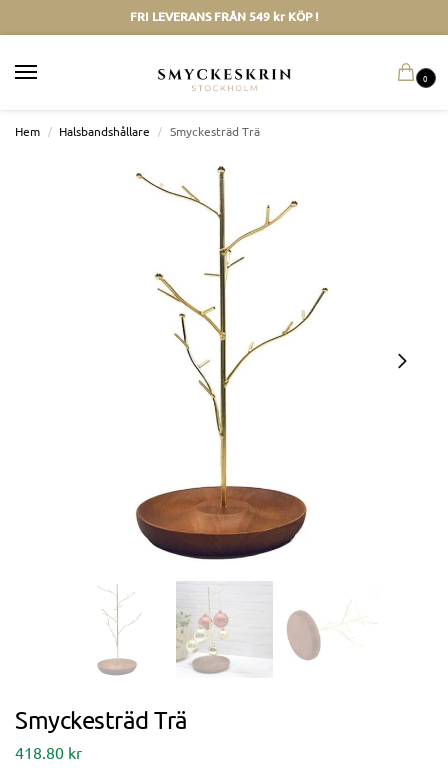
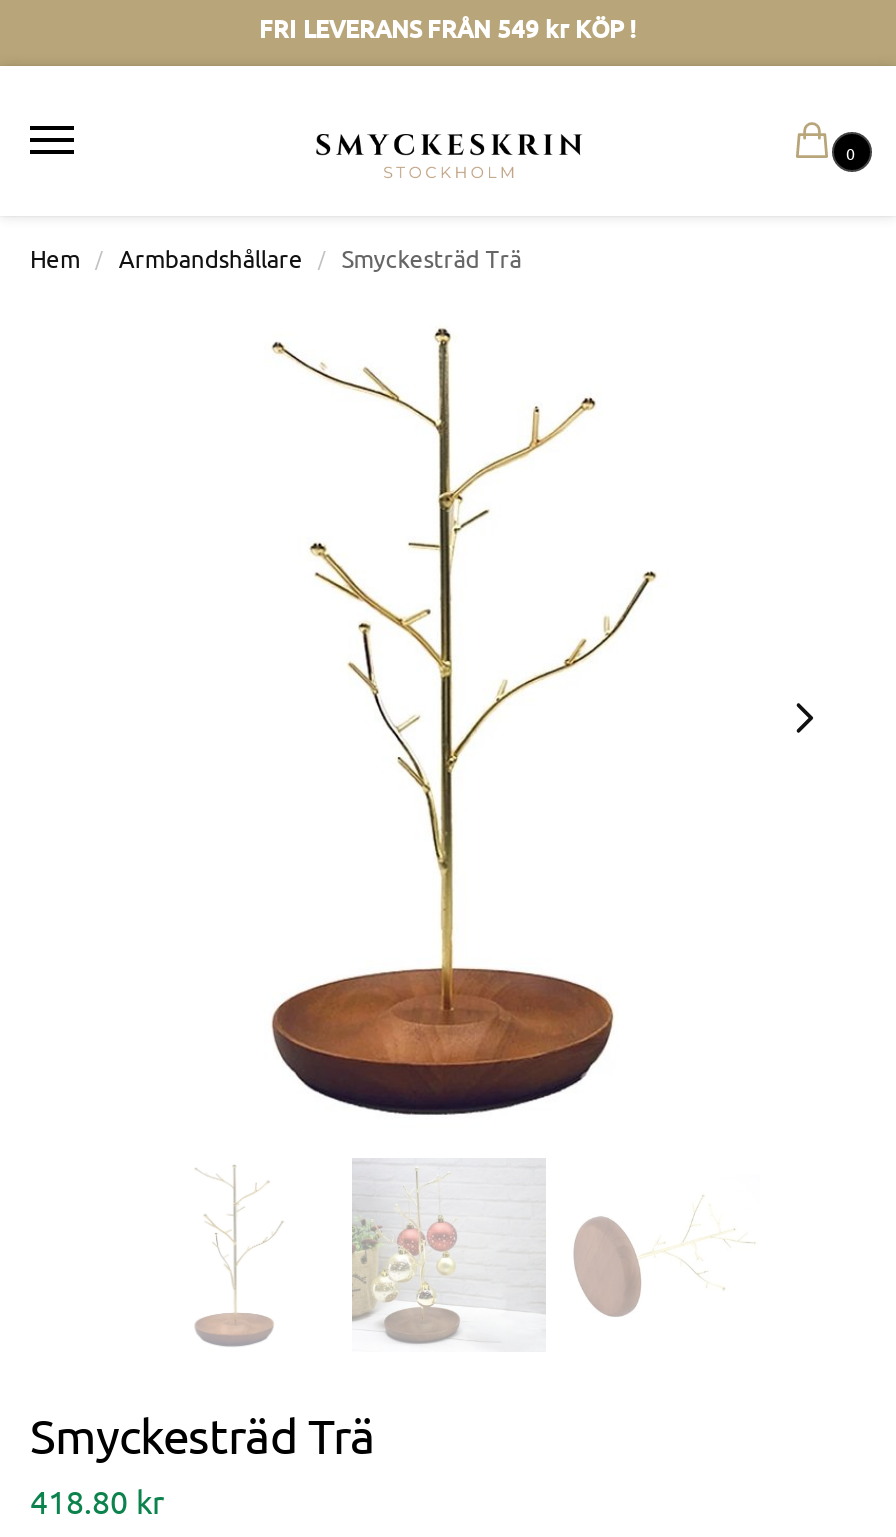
- Hem / Halsbandshållare / Smyckesträd Trä
+ Hem / Armbandshållare / Smyckesträd Trä
